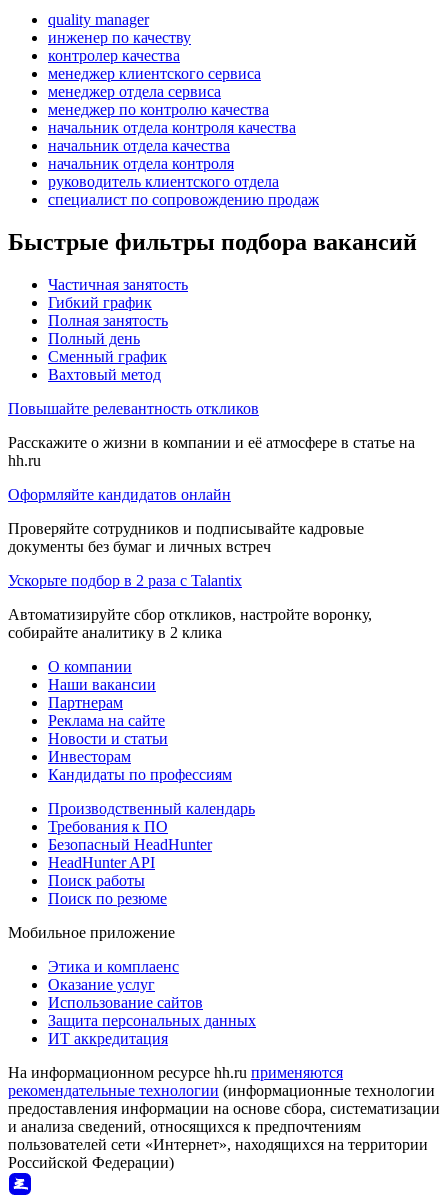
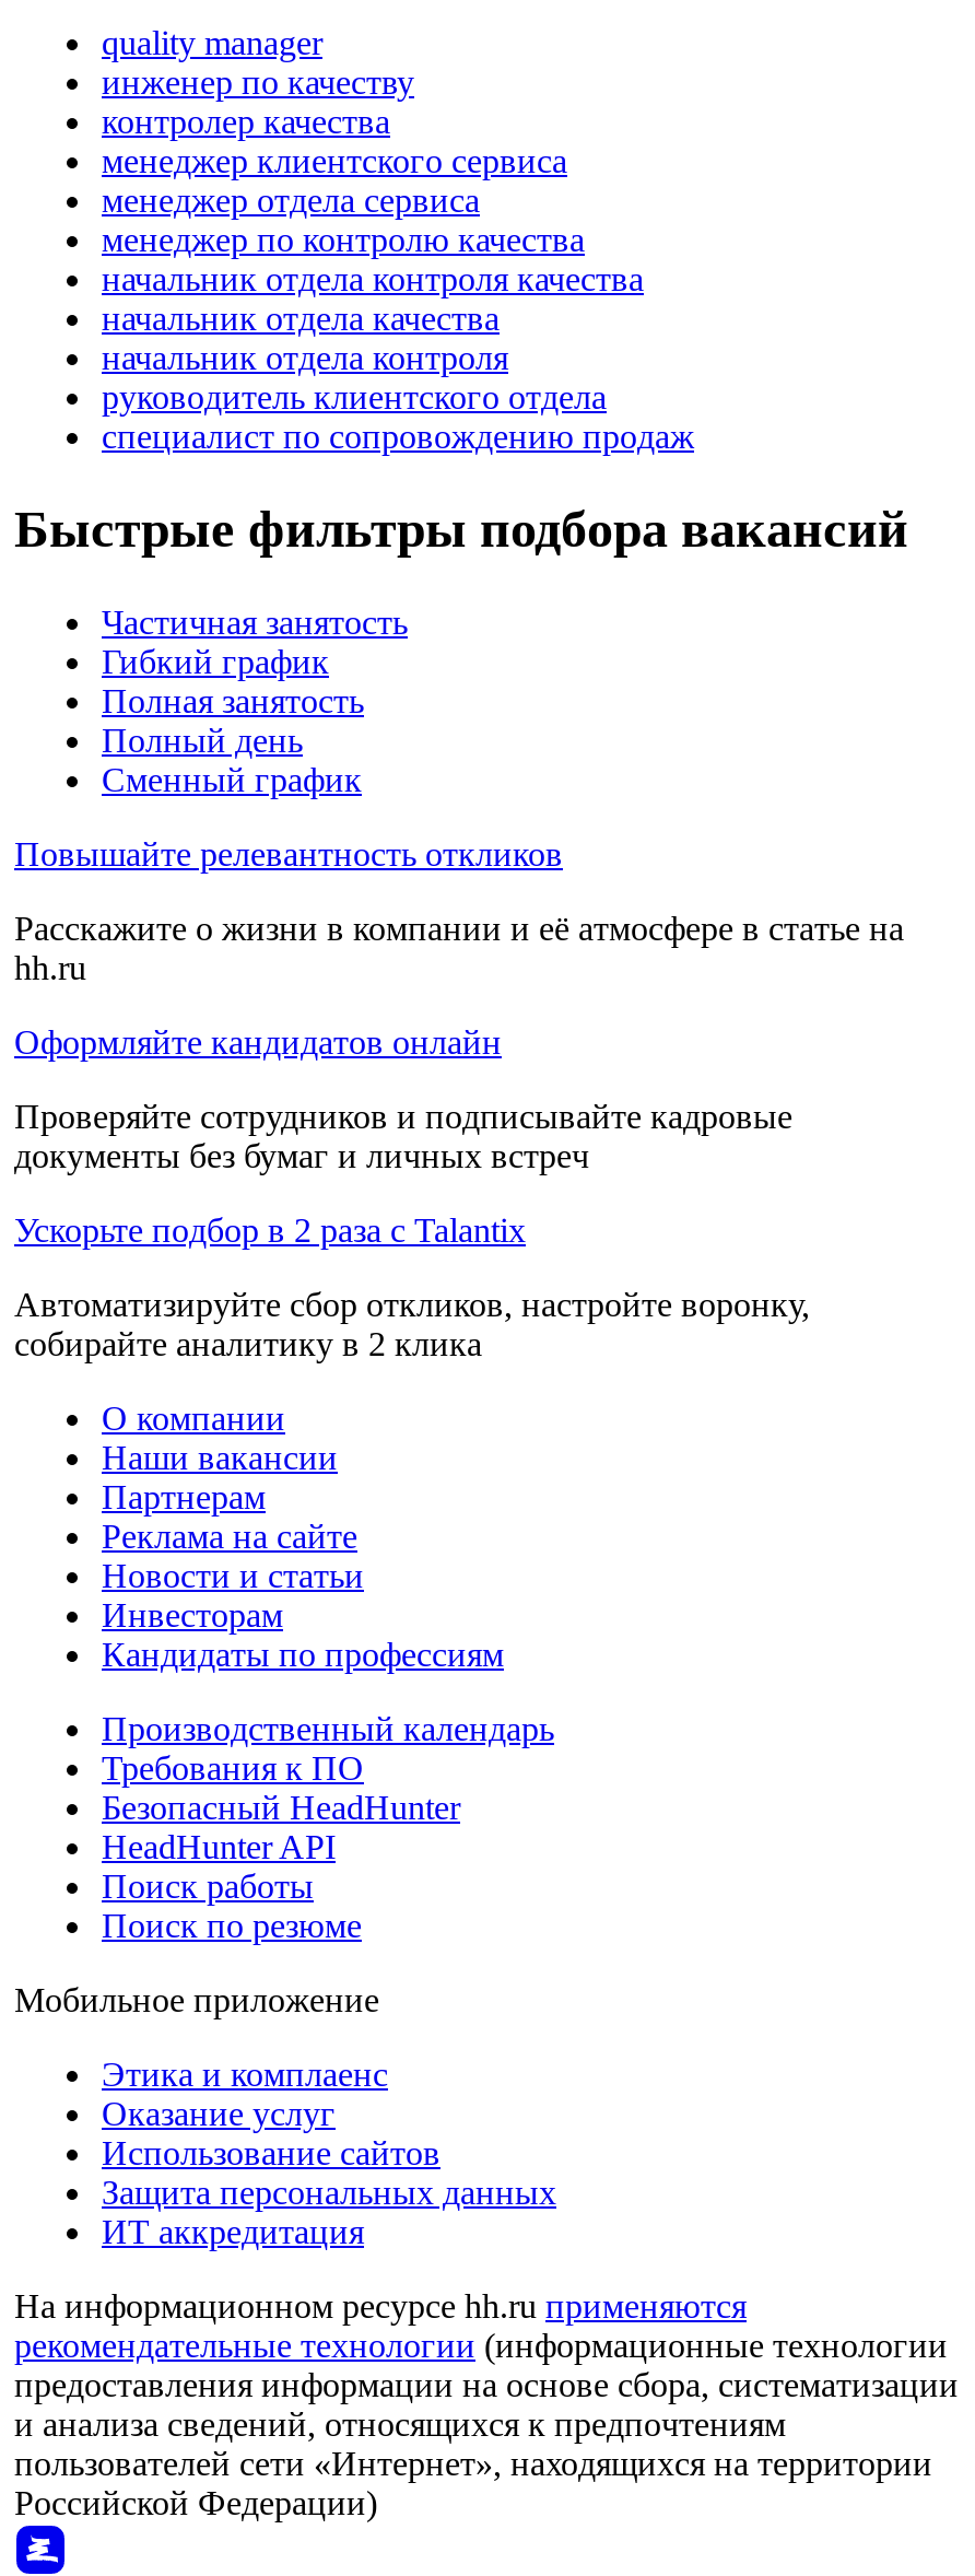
- Вахтовый метод
